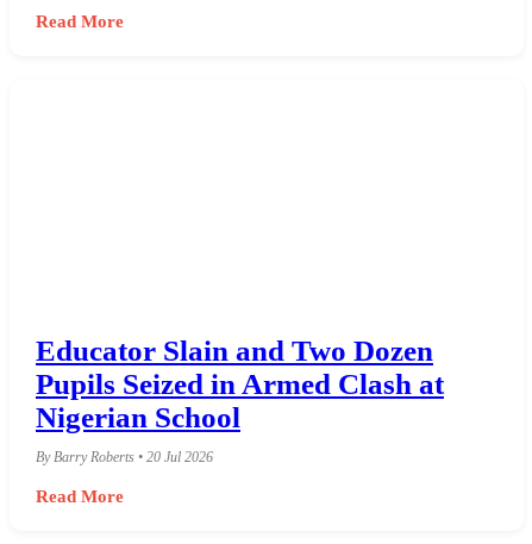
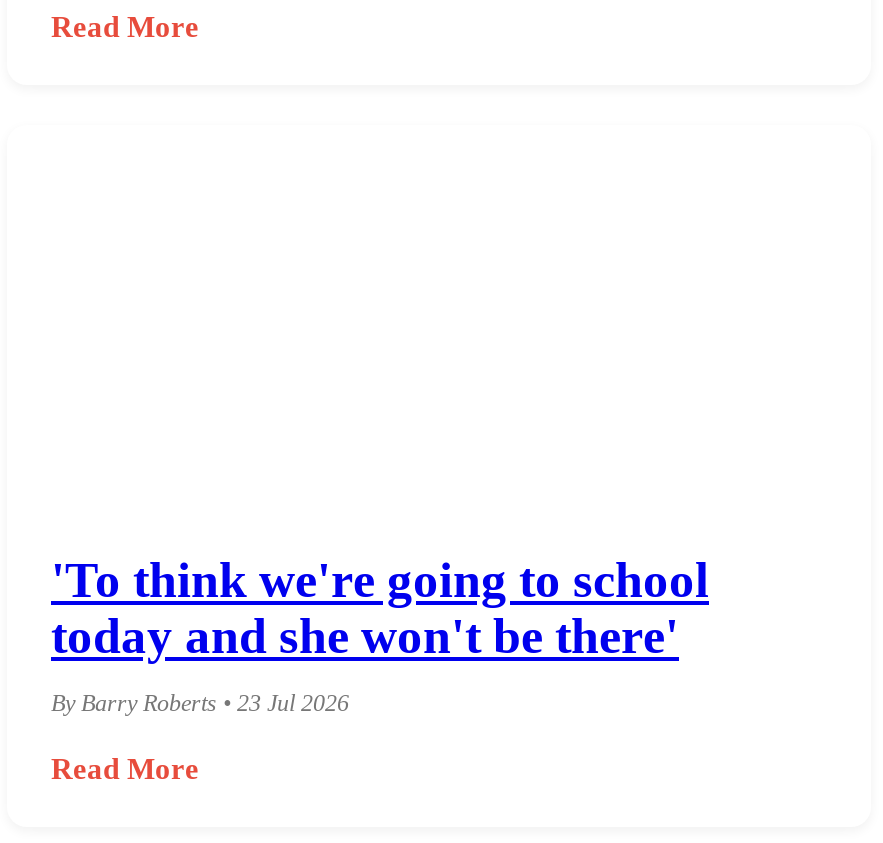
- Educator Slain and Two Dozen
- Pupils Seized in Armed Clash at
- Nigerian School
+ 'To think we're going to school
+ today and she won't be there'

- By Barry Roberts • 20 Jul 2026
+ By Barry Roberts • 23 Jul 2026
